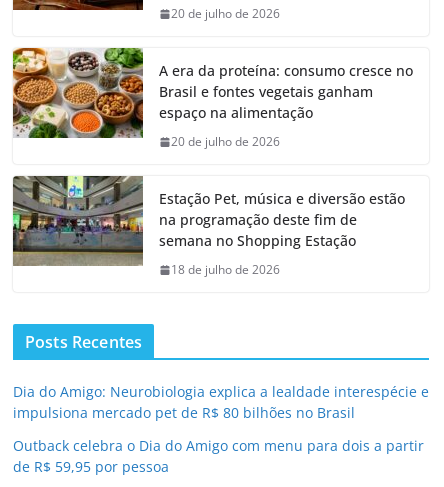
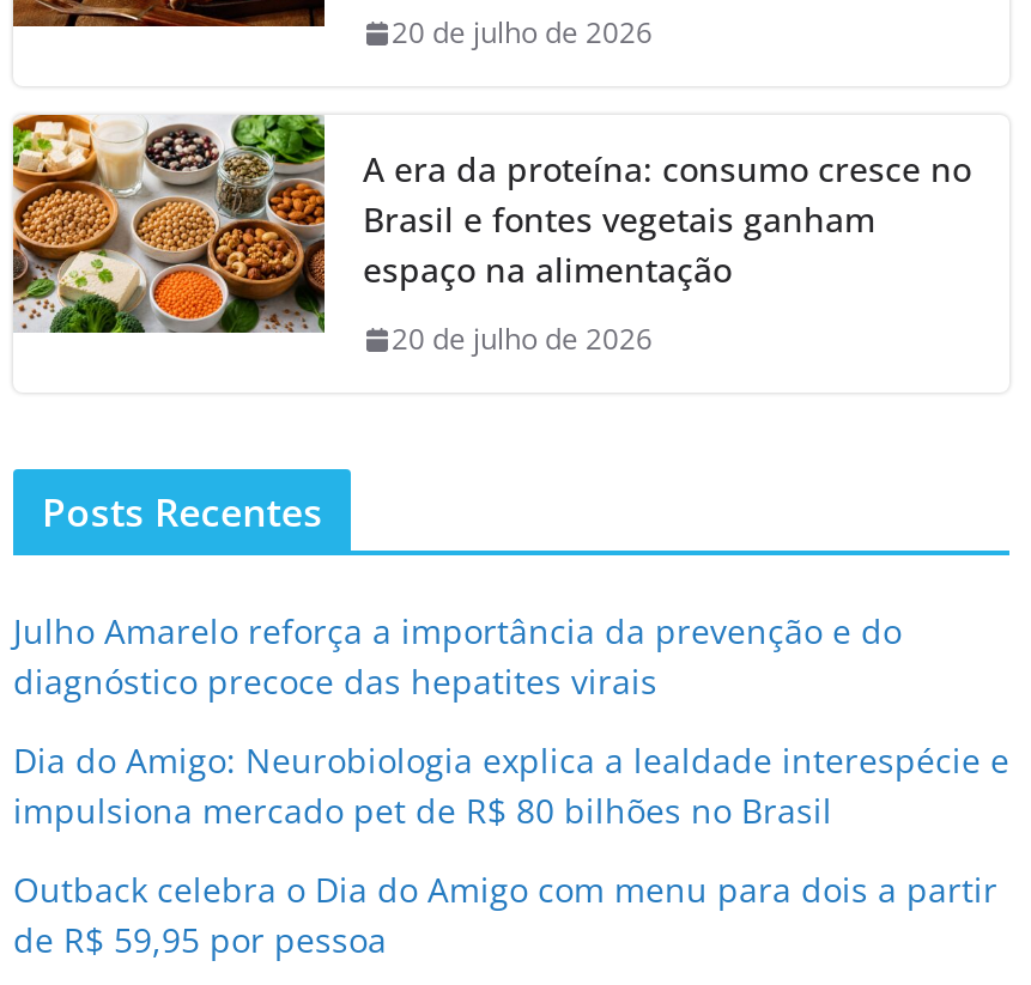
- [image]
- Estação Pet, música e diversão estão
- na programação deste fim de
- semana no Shopping Estação
- 18 de julho de 2026

moved up: Posts Recentes

+ Julho Amarelo reforça a importância da prevenção e do
+ diagnóstico precoce das hepatites virais
